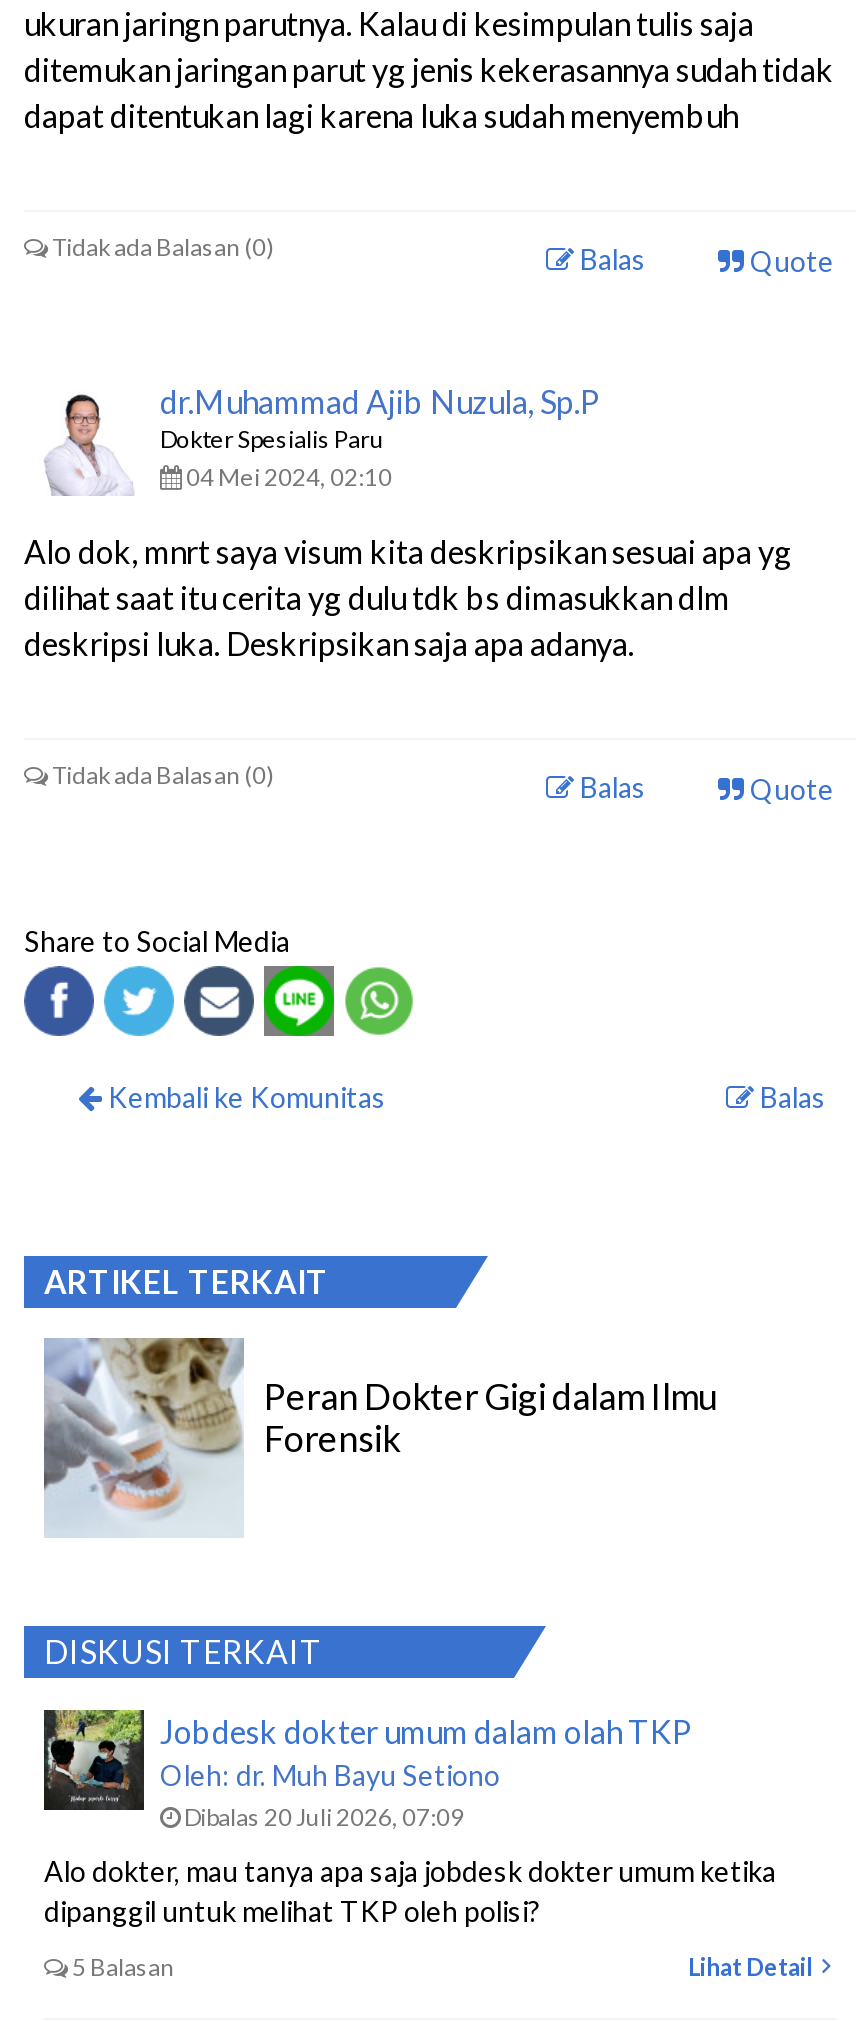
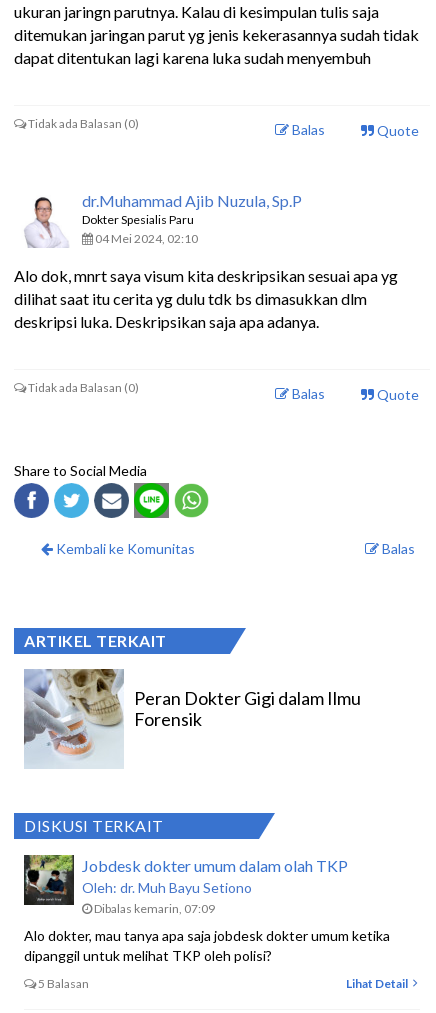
- Dibalas 20 Juli 2026, 07:09
+ Dibalas kemarin, 07:09
